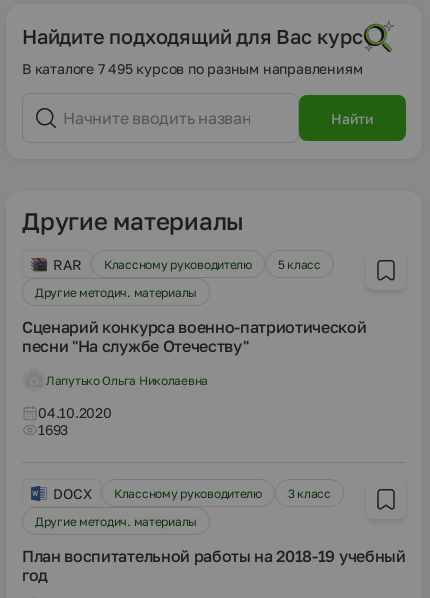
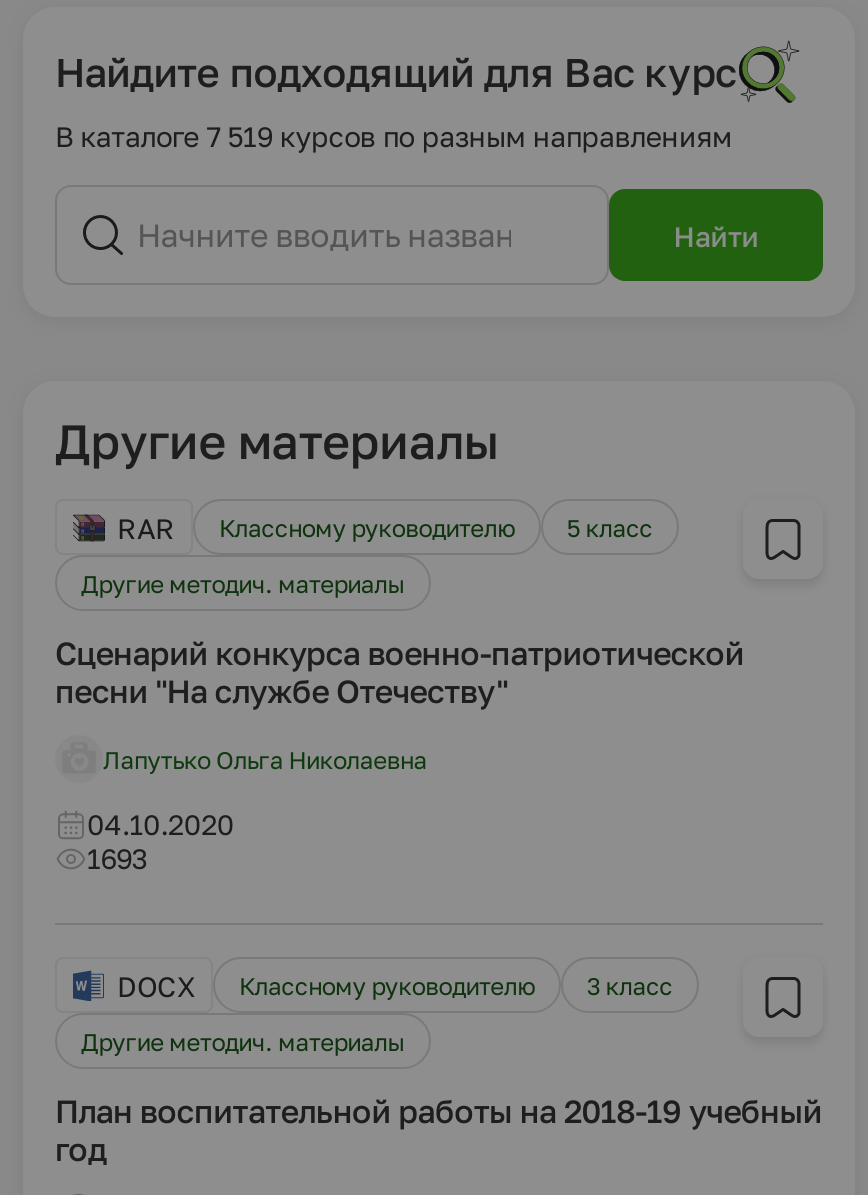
- В каталоге 7 495 курсов по разным направлениям
+ В каталоге 7 519 курсов по разным направлениям
